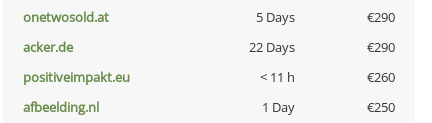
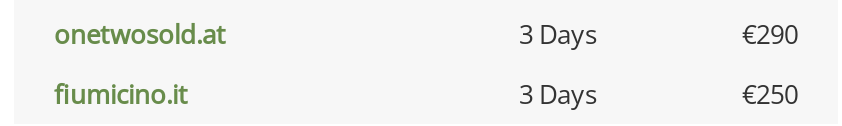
- 5 Days
+ 3 Days

- acker.de
- 22 Days
- €290
- positiveimpakt.eu
- < 11 h
- €260
- afbeelding.nl
- 1 Day
+ fiumicino.it
+ 3 Days
